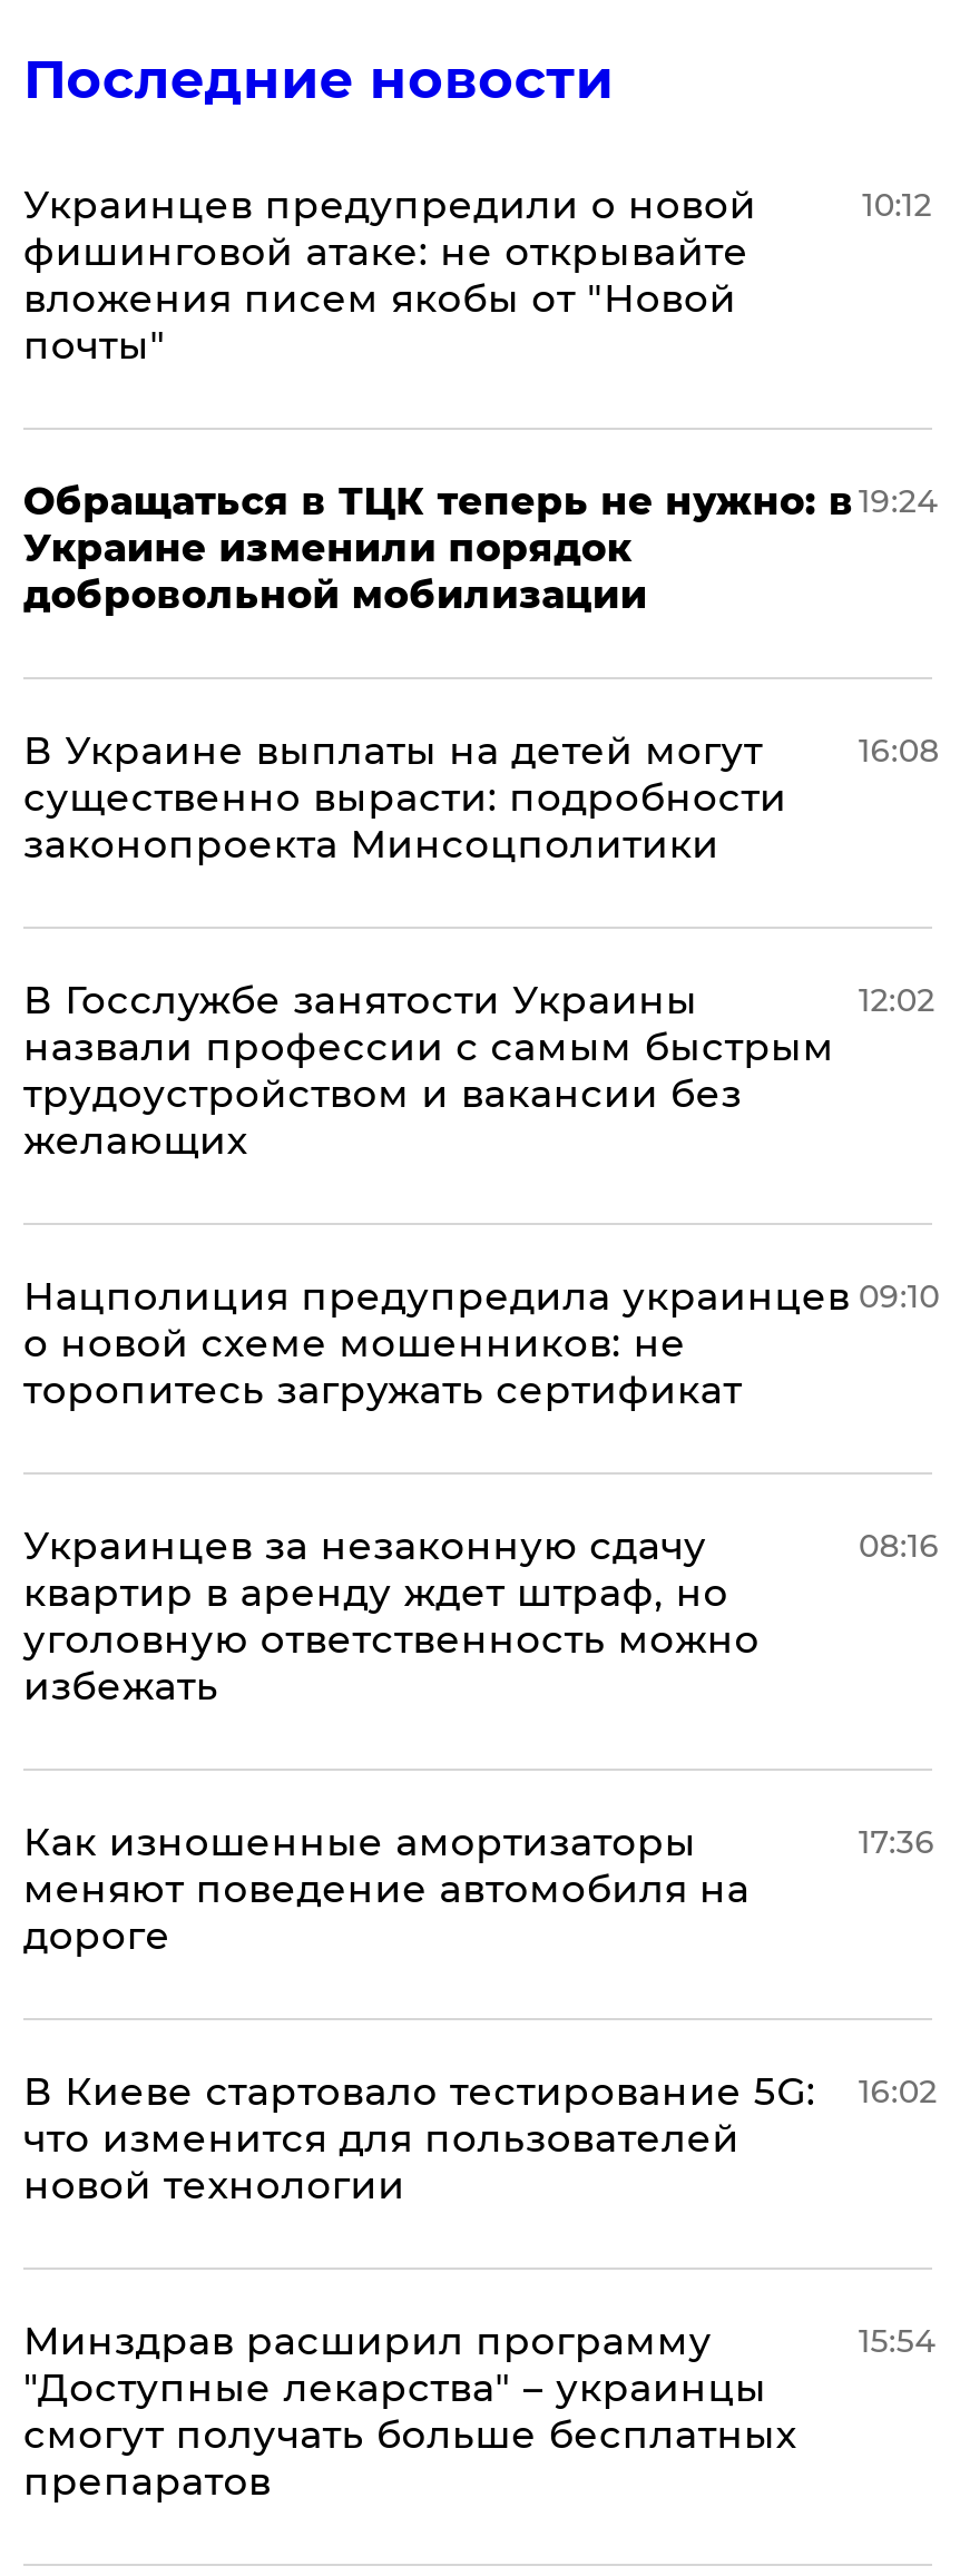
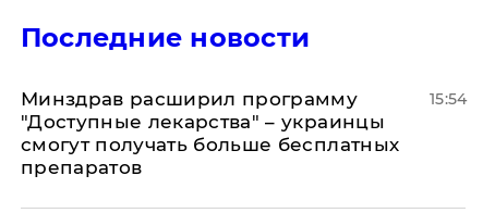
- Украинцев предупредили о новой
- фишинговой атаке: не открывайте
- вложения писем якобы от "Новой
- почты"

- 10:12

- Обращаться в ТЦК теперь не нужно: в
- Украине изменили порядок
- добровольной мобилизации

- 19:24

- В Украине выплаты на детей могут
- существенно вырасти: подробности
- законопроекта Минсоцполитики

- 16:08

- В Госслужбе занятости Украины
- назвали профессии с самым быстрым
- трудоустройством и вакансии без
- желающих

- 12:02

- Нацполиция предупредила украинцев
- о новой схеме мошенников: не
- торопитесь загружать сертификат

- 09:10

- Украинцев за незаконную сдачу
- квартир в аренду ждет штраф, но
- уголовную ответственность можно
- избежать

- 08:16

- Как изношенные амортизаторы
- меняют поведение автомобиля на
- дороге

- 17:36

- В Киеве стартовало тестирование 5G:
- что изменится для пользователей
- новой технологии

- 16:02
